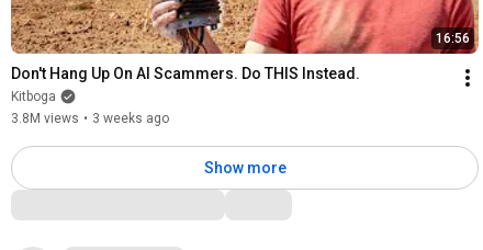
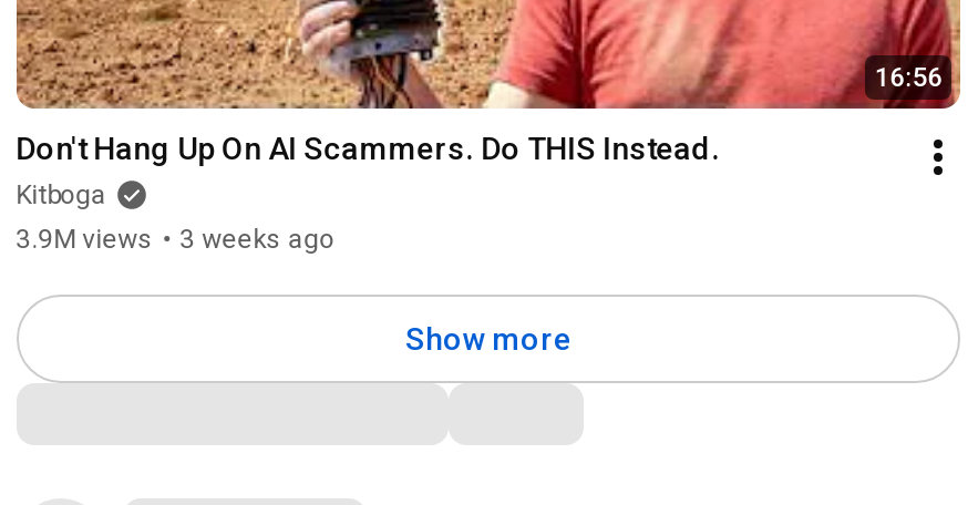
- 3.8M views • 3 weeks ago
+ 3.9M views • 3 weeks ago
